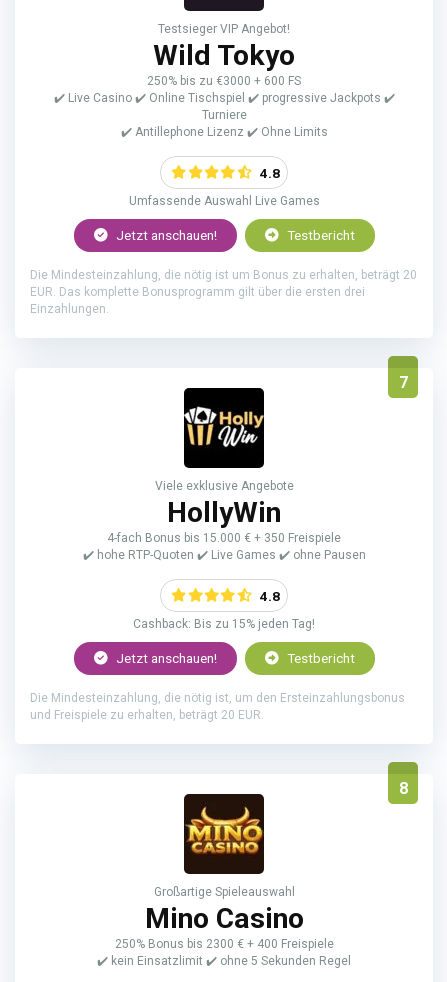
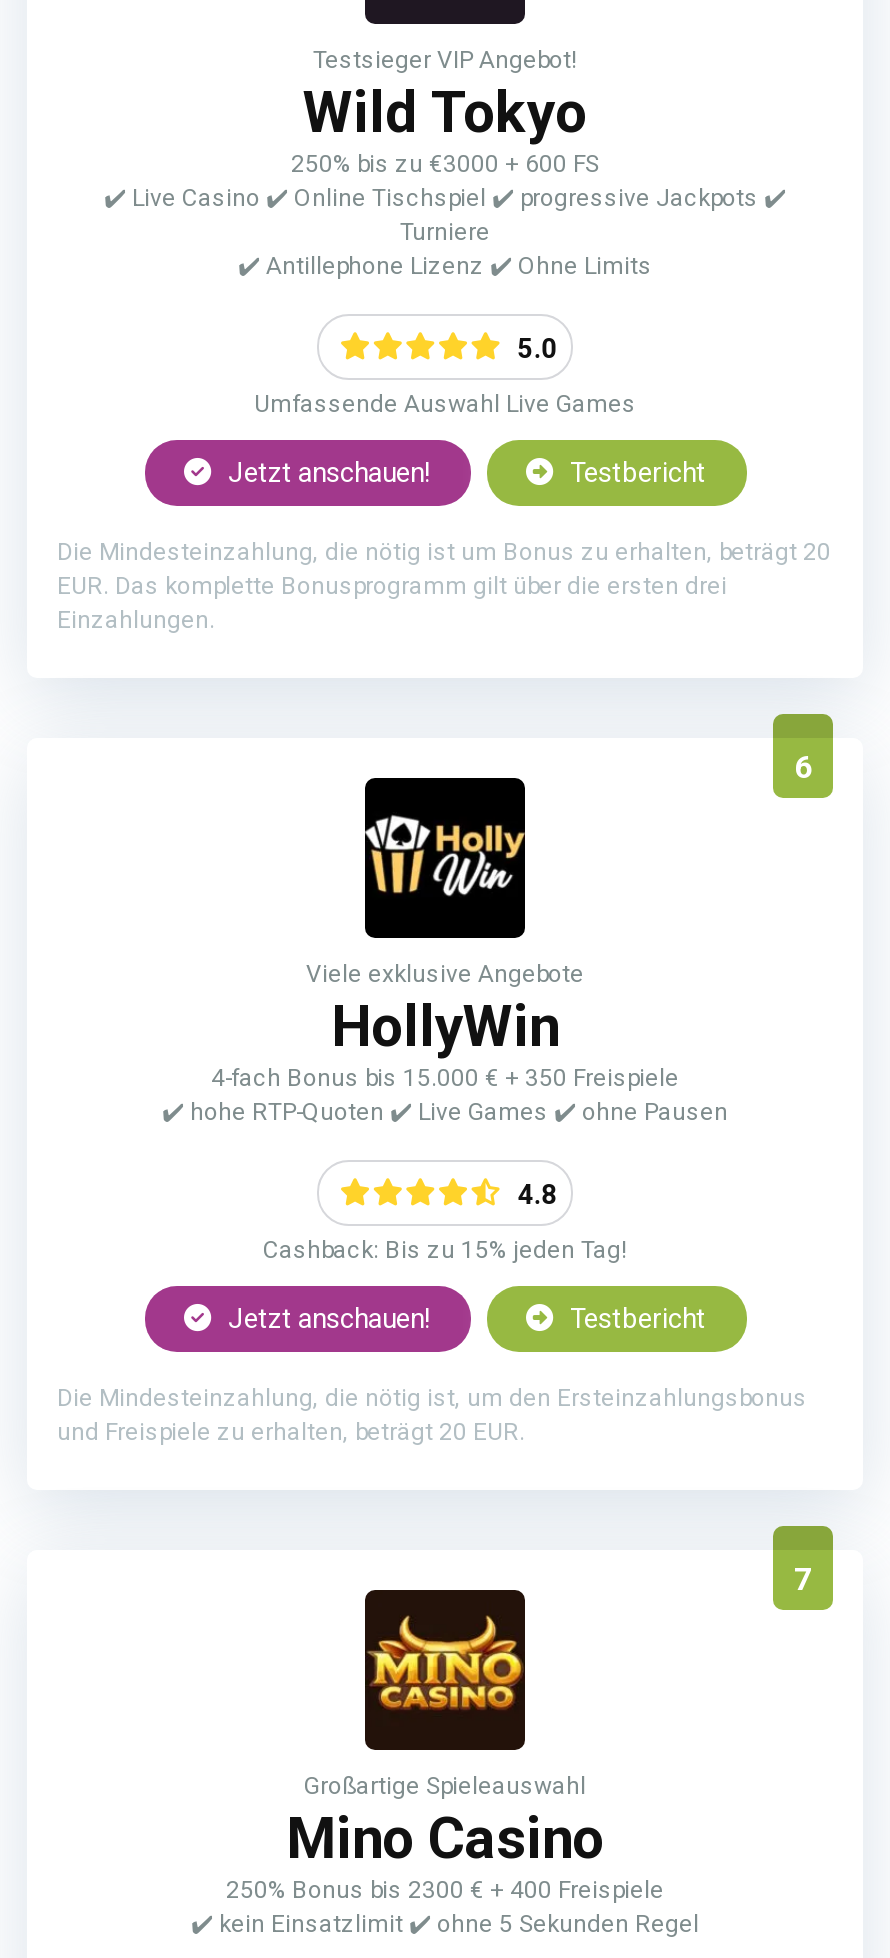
- 4.8
+ 5.0

- 7
+ 6

- 8
+ 7
